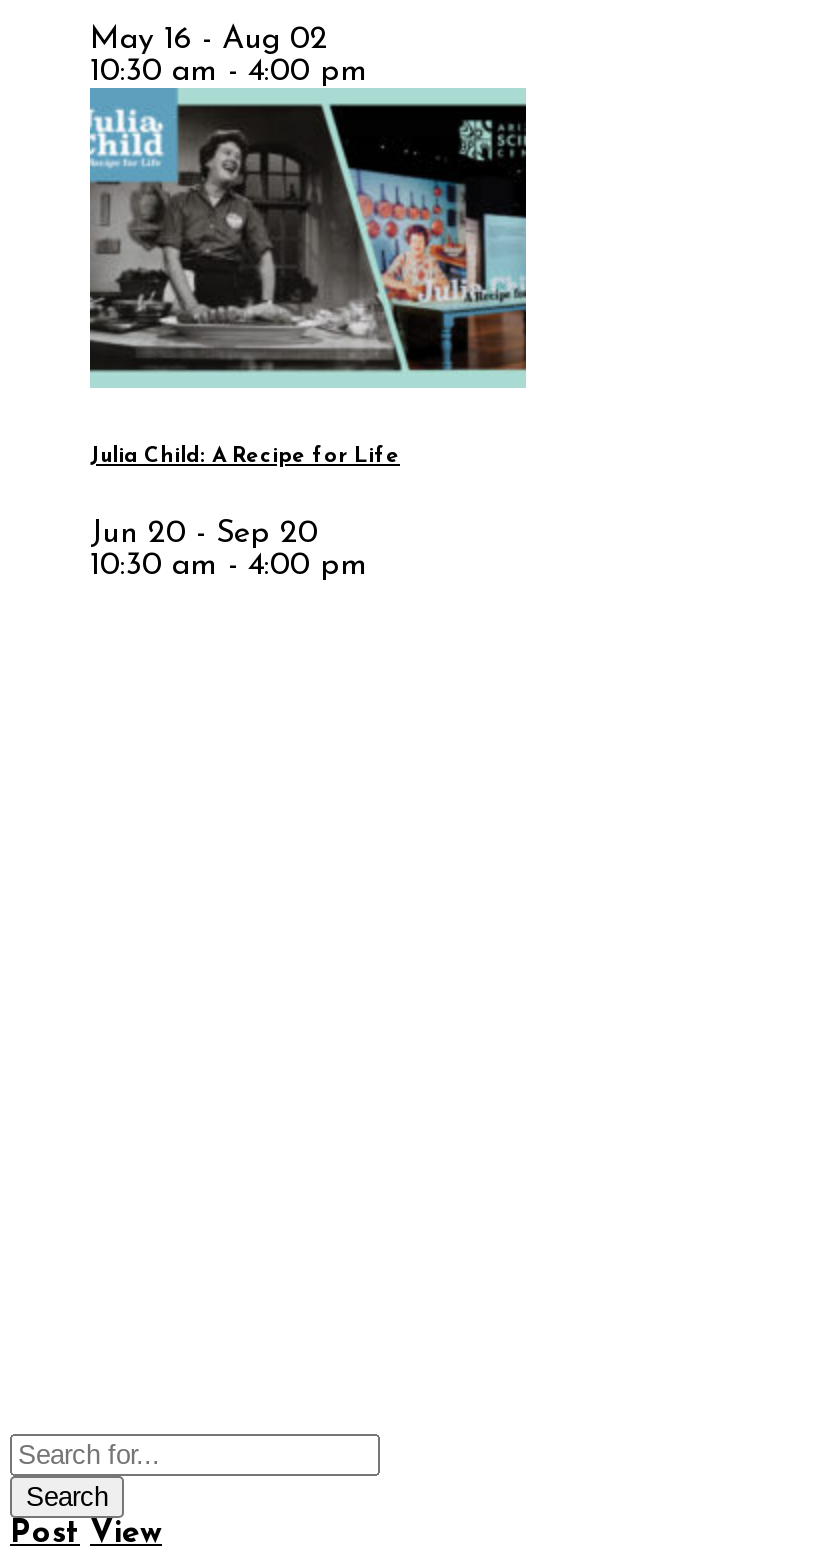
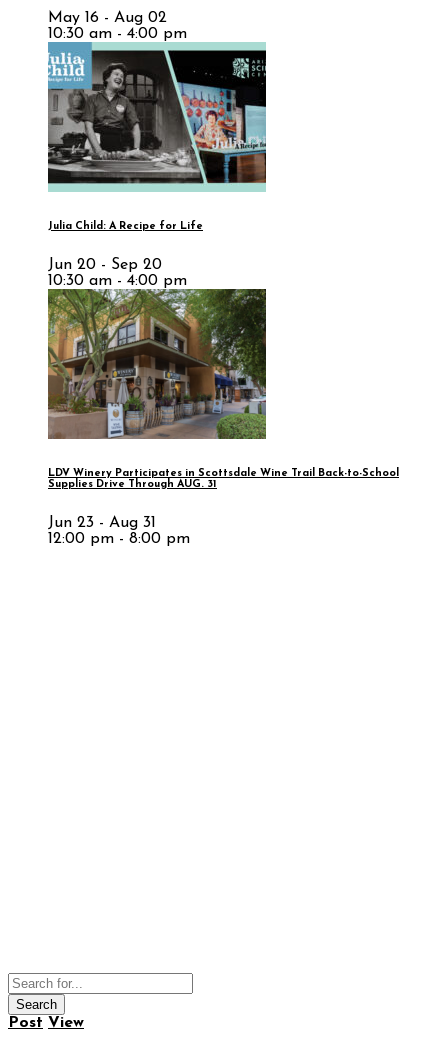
+ [image]
+ LDV Winery Participates in Scottsdale Wine Trail Back-to-School
+ Supplies Drive Through AUG. 31
+ Jun 23 - Aug 31
+ 12:00 pm - 8:00 pm
